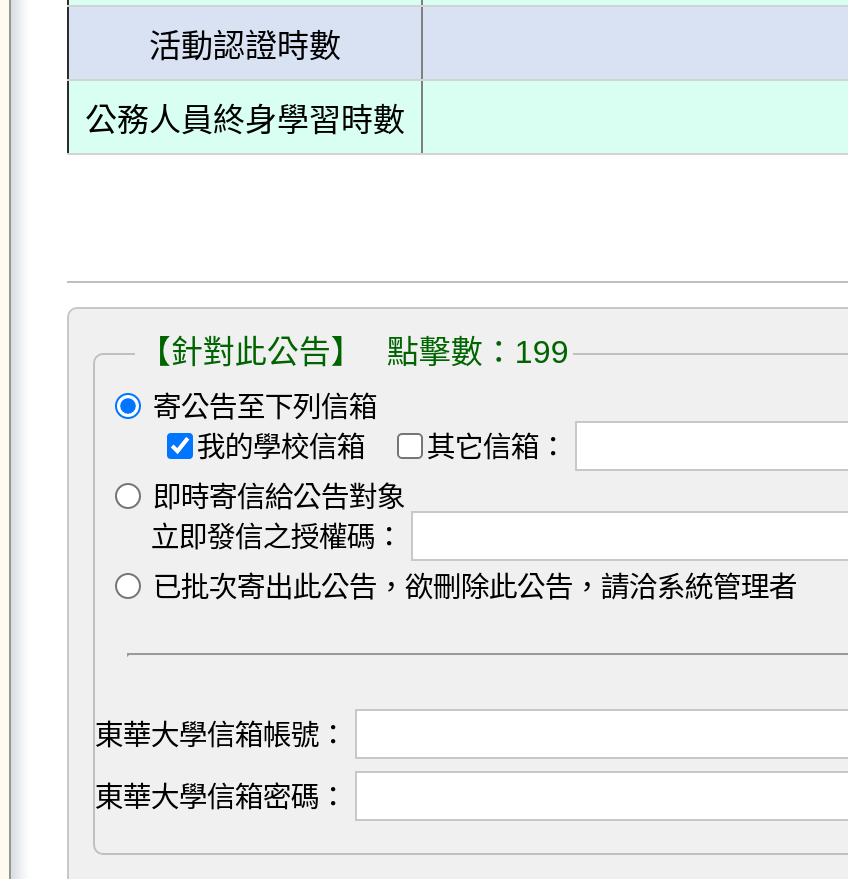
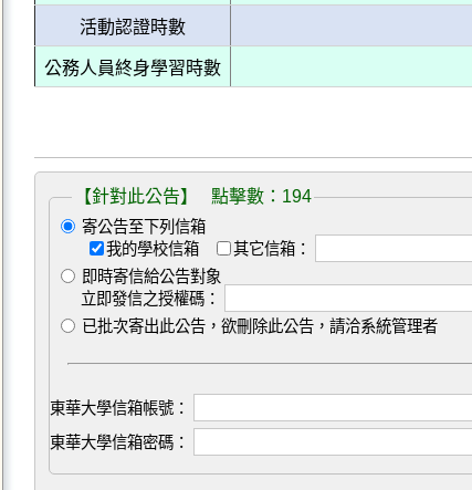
- 【針對此公告】 點擊數：199
+ 【針對此公告】 點擊數：194
